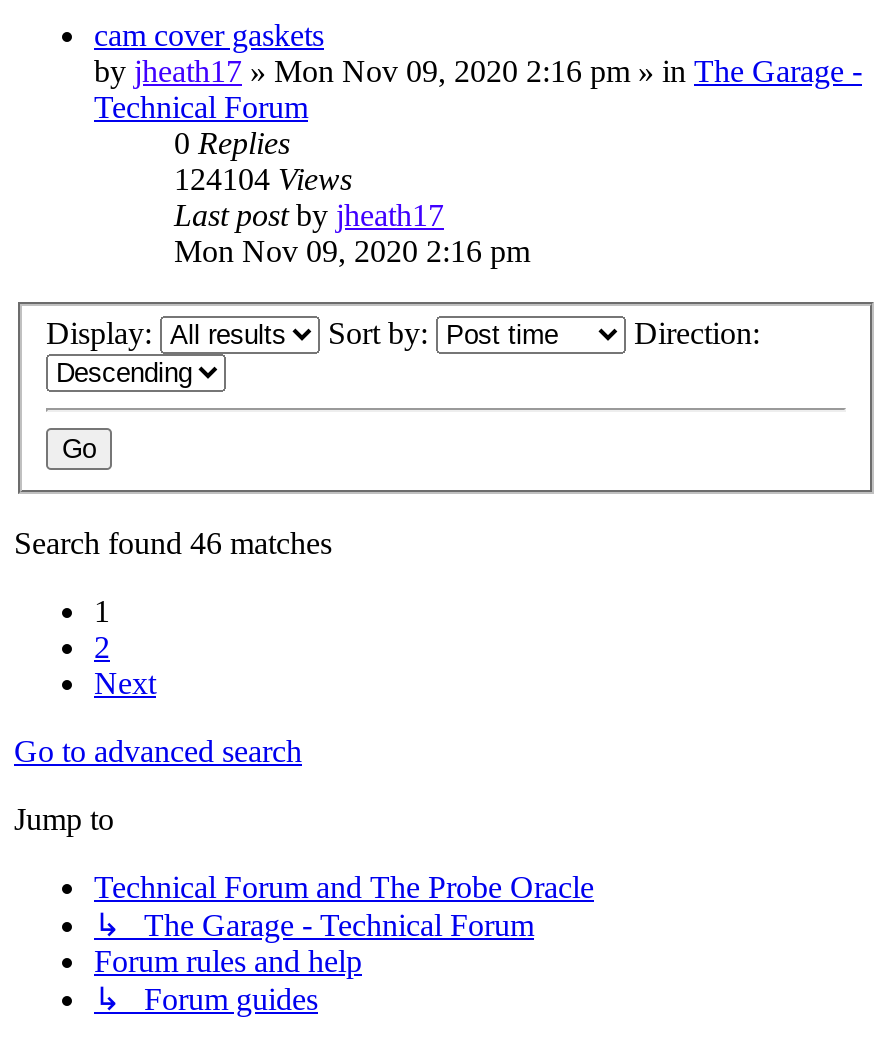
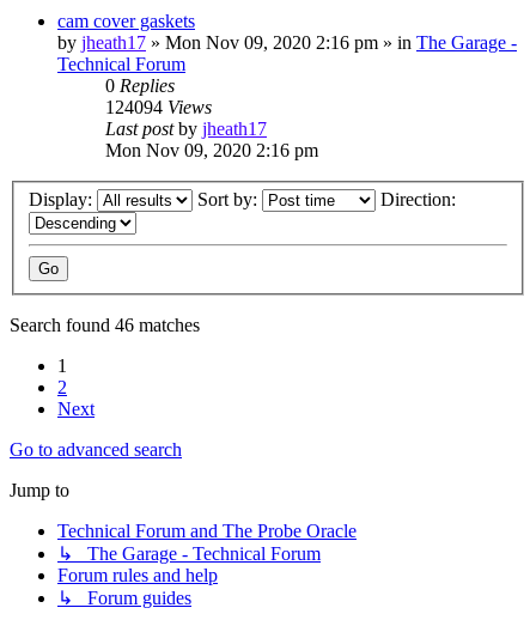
- 124104 Views
+ 124094 Views
